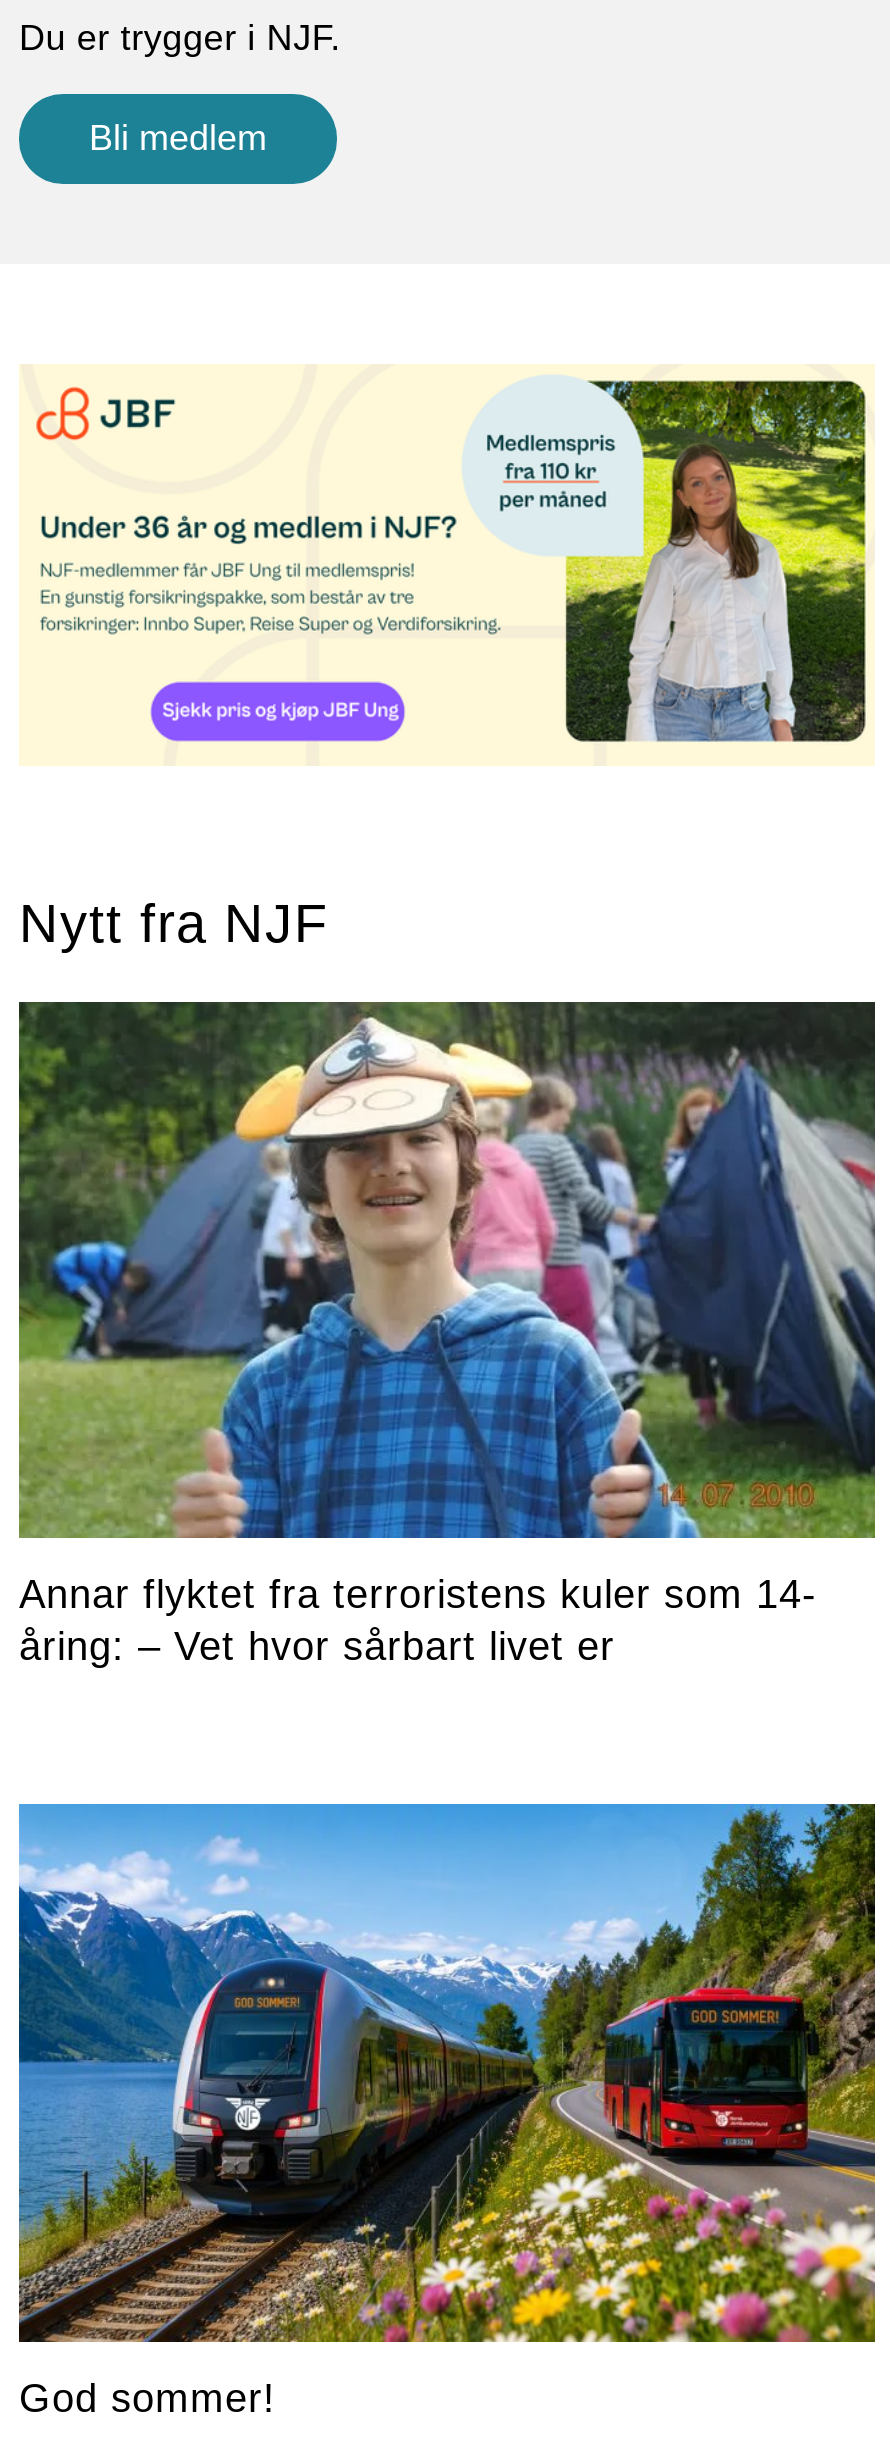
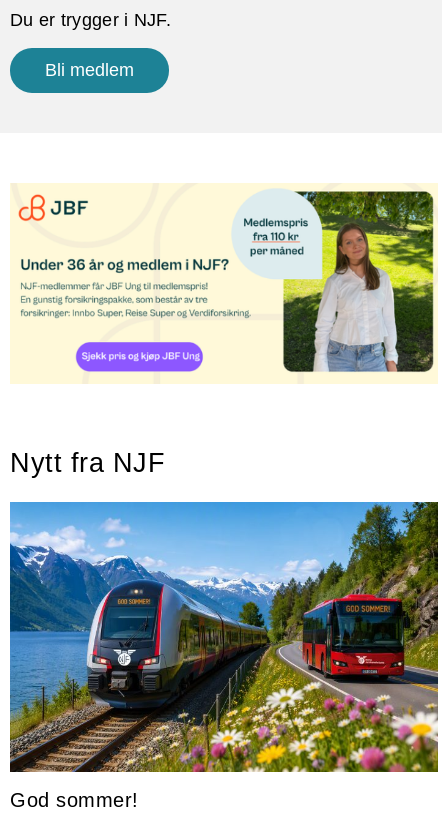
- [image]
- Annar flyktet fra terroristens kuler som 14-
- åring: – Vet hvor sårbart livet er
